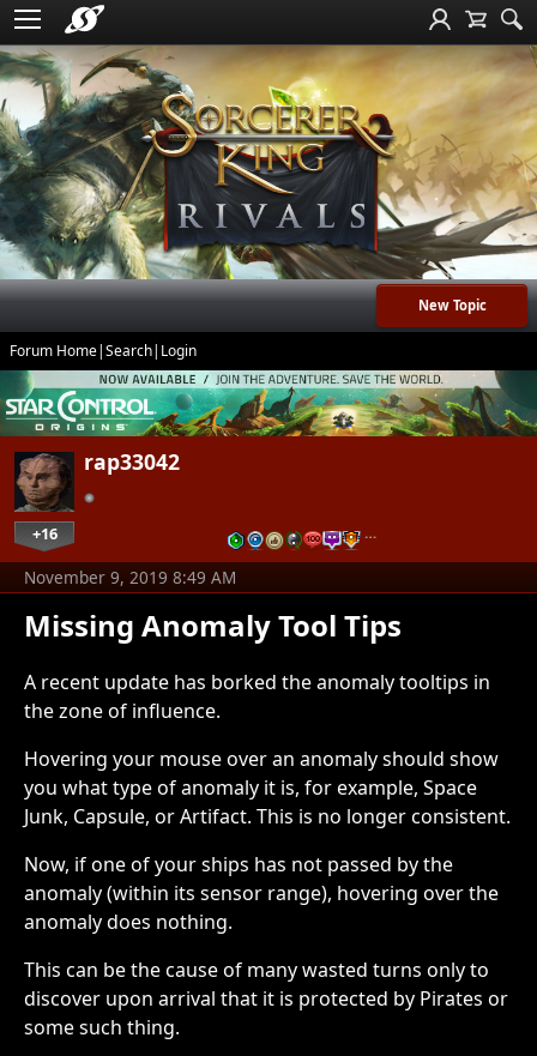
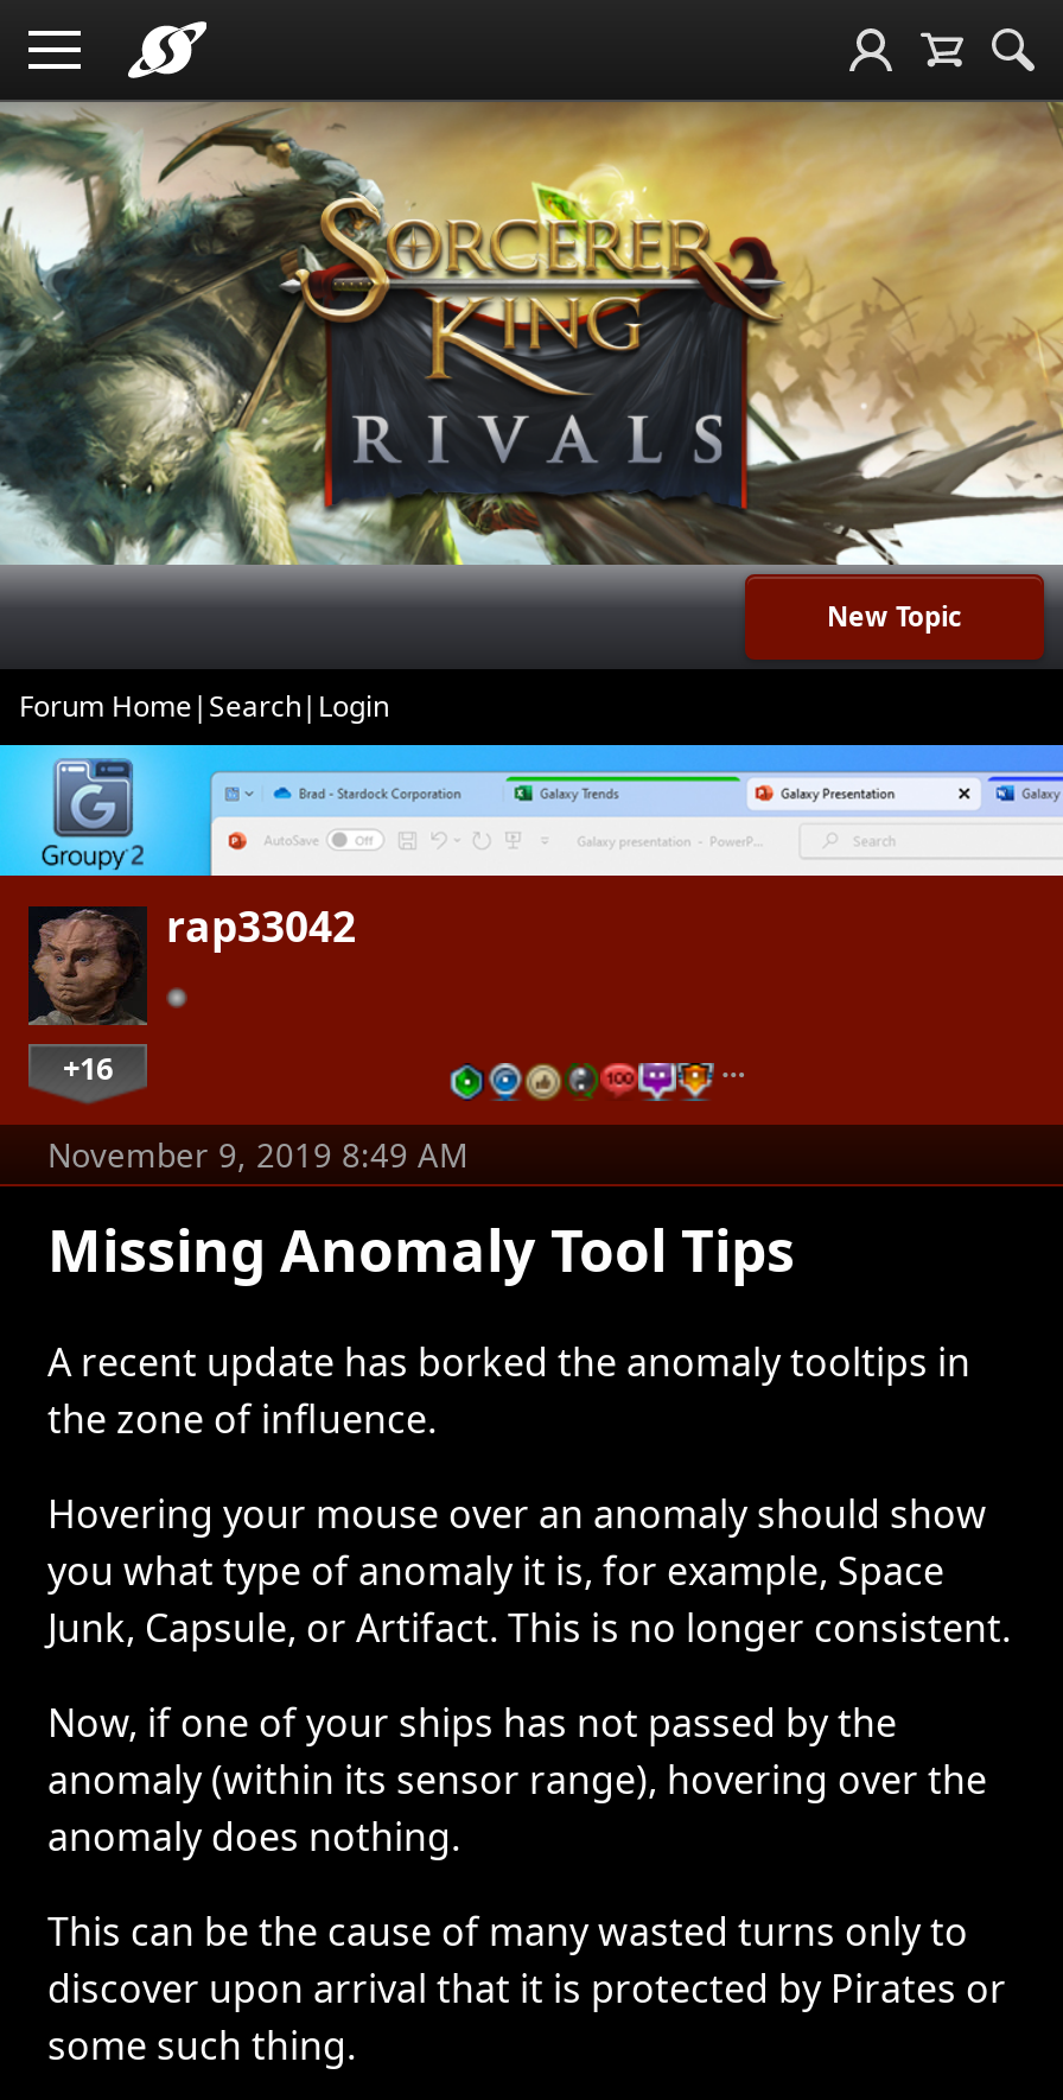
- [image]
+ [image]
